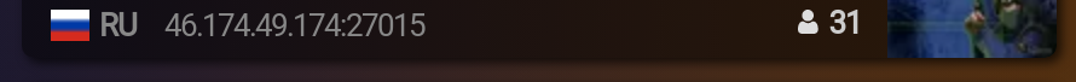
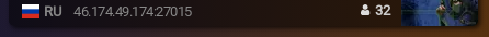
- 31
+ 32
